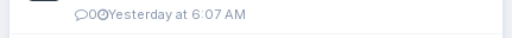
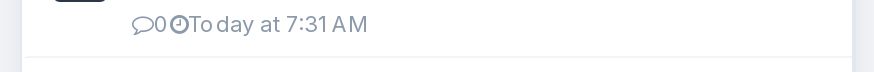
- Yesterday at 6:07 AM
+ Today at 7:31 AM
